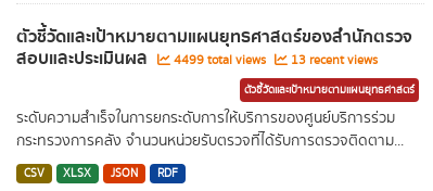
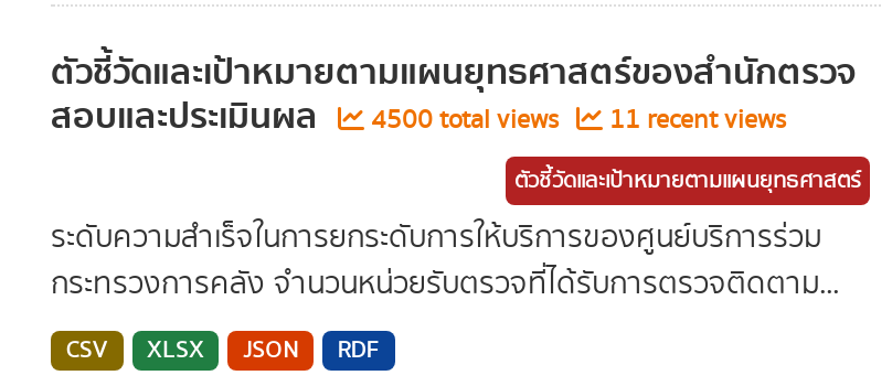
- 4499 total views
+ 4500 total views

- 13 recent views
+ 11 recent views
